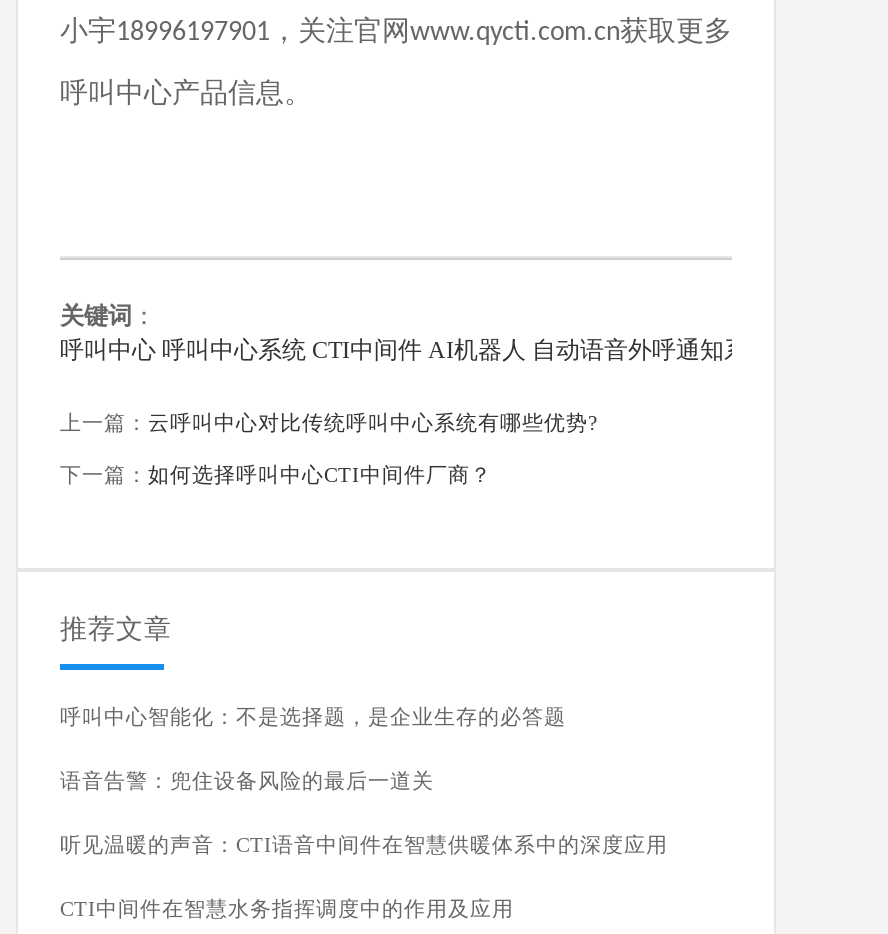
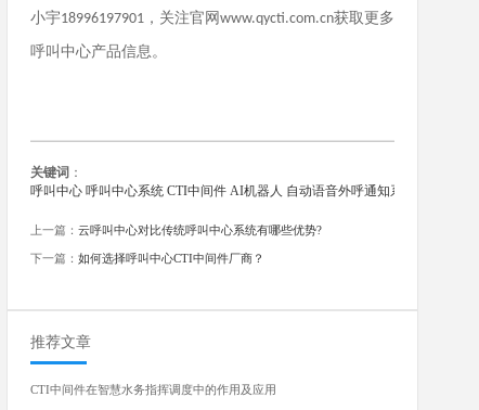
- 呼叫中心智能化：不是选择题，是企业生存的必答题
- 语音告警：兜住设备风险的最后一道关
- 听见温暖的声音：CTI语音中间件在智慧供暖体系中的深度应用
